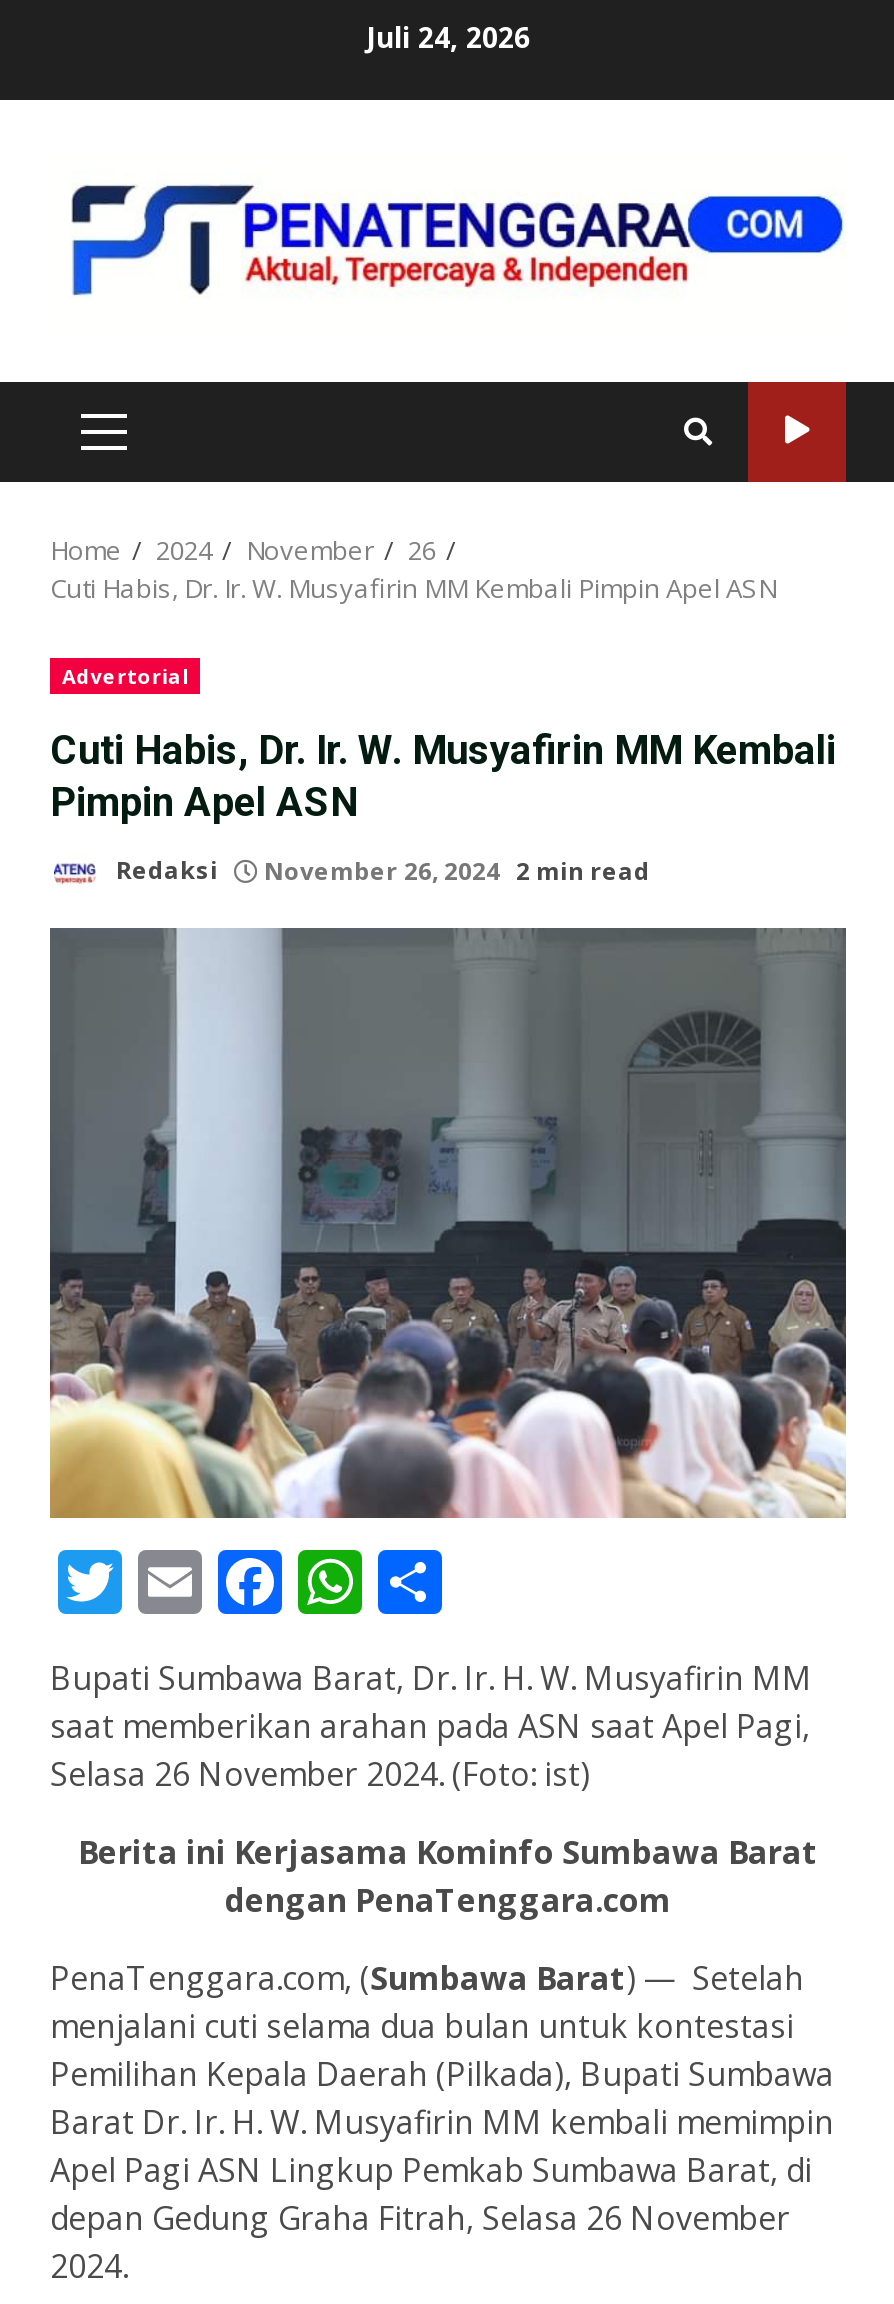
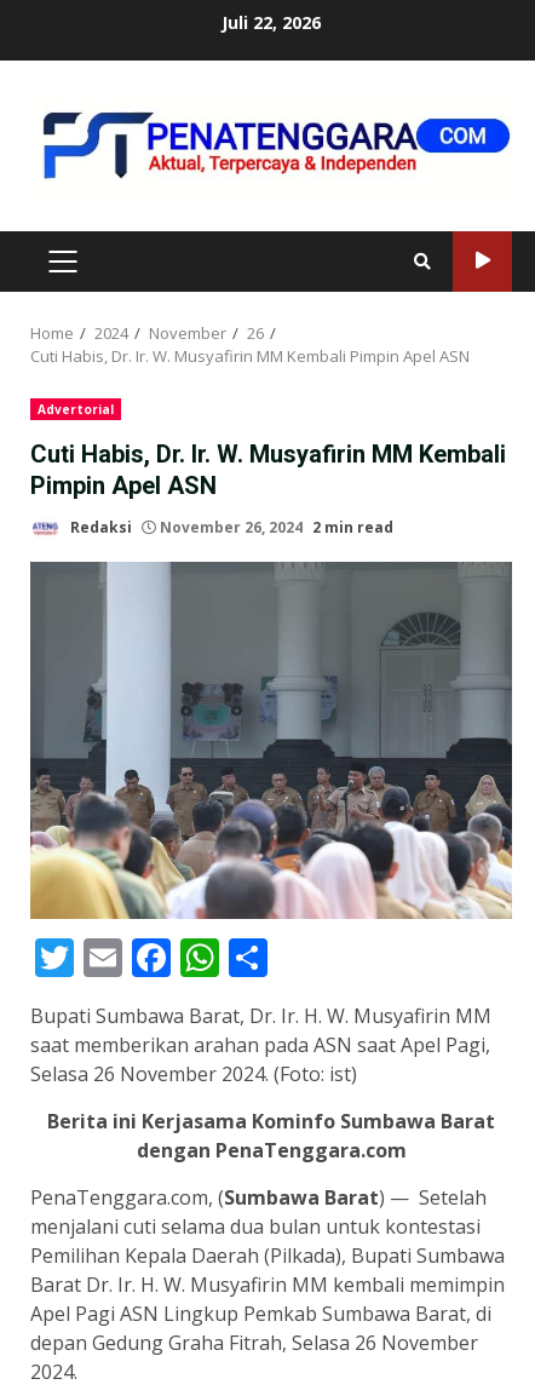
- Juli 24, 2026
+ Juli 22, 2026
